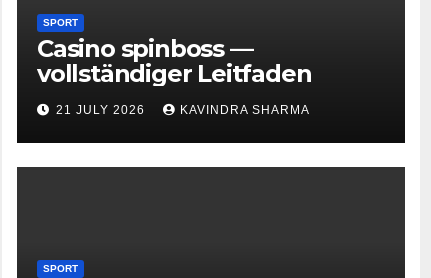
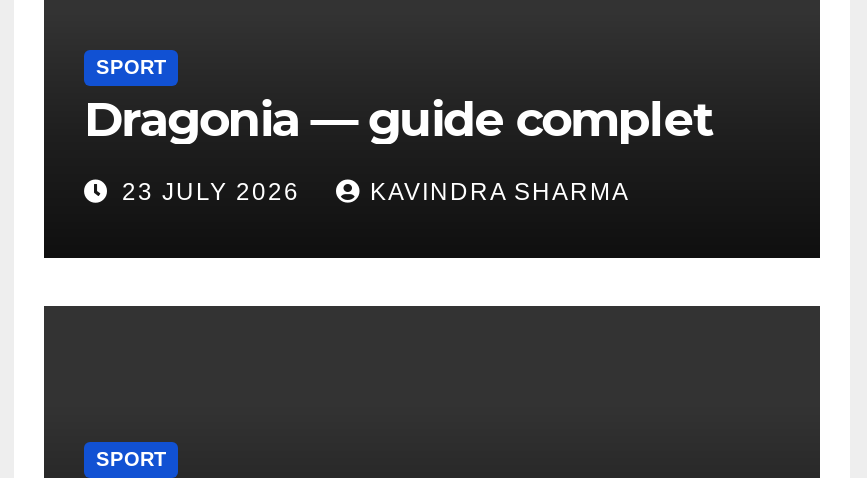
- Casino spinboss —
- vollständiger Leitfaden
+ Dragonia — guide complet

- 21 JULY 2026
+ 23 JULY 2026
